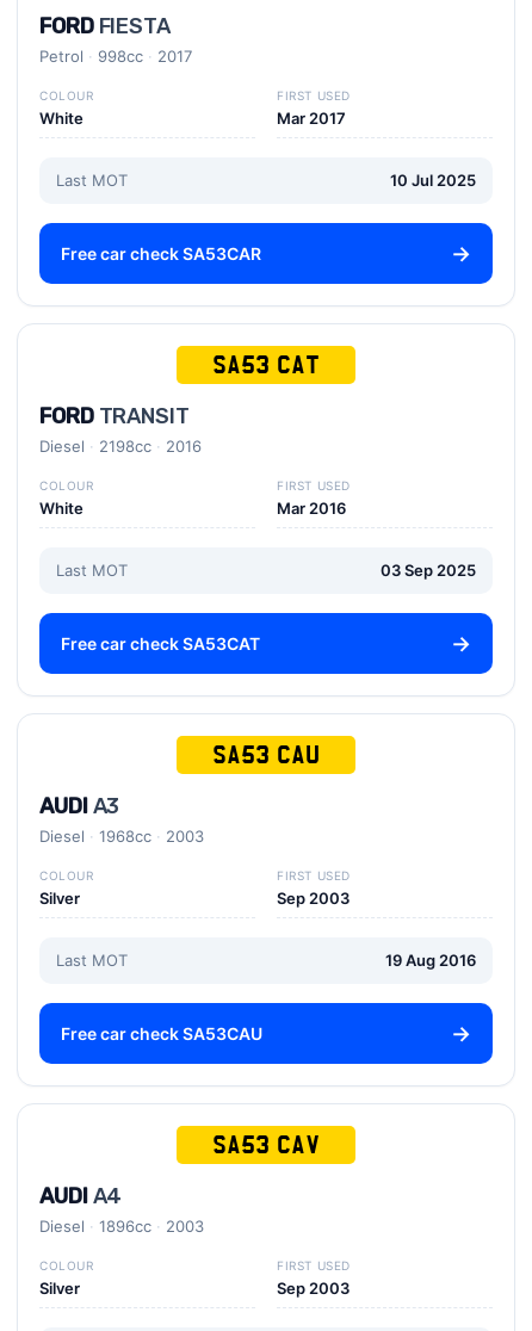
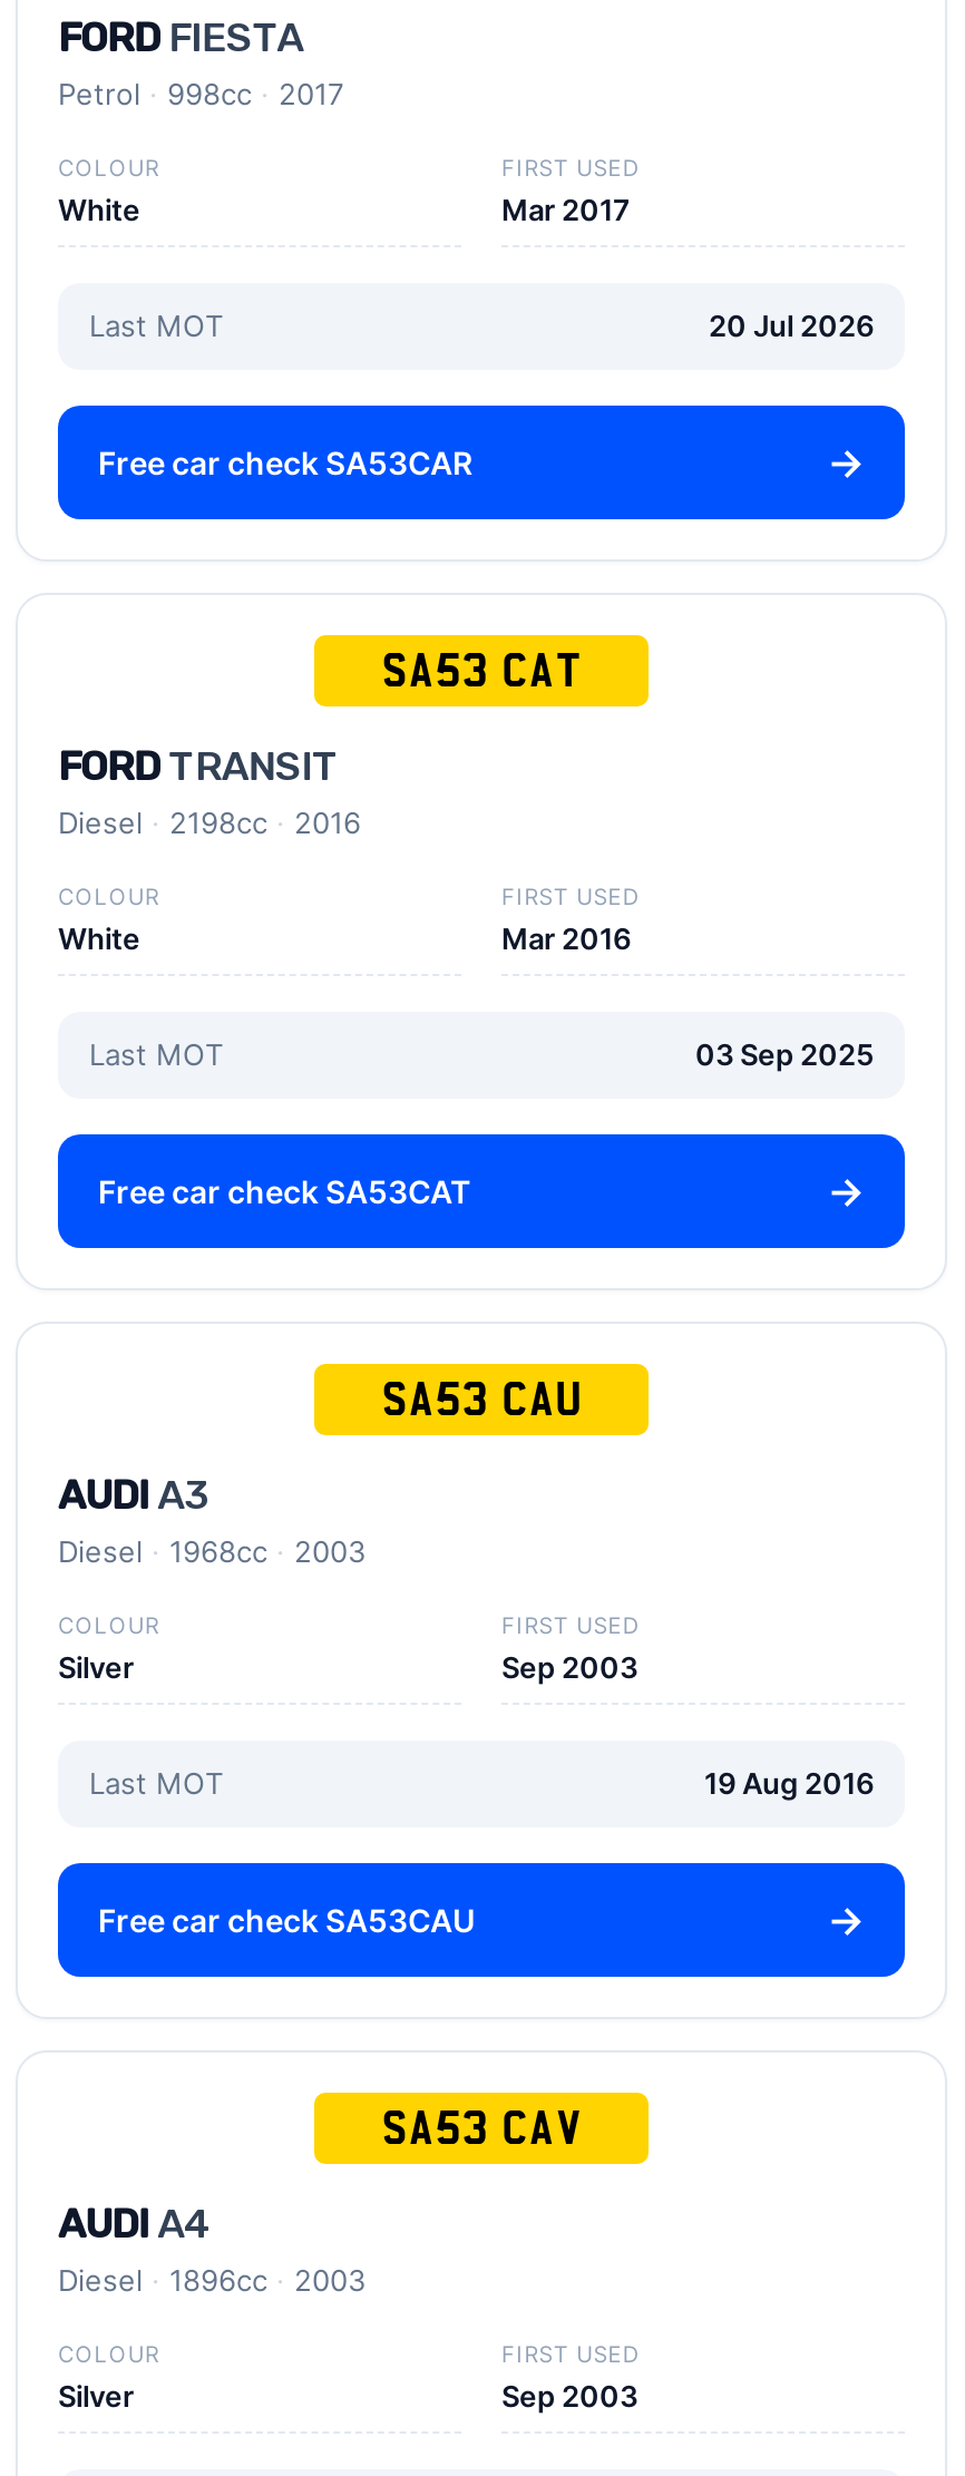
- 10 Jul 2025
+ 20 Jul 2026
